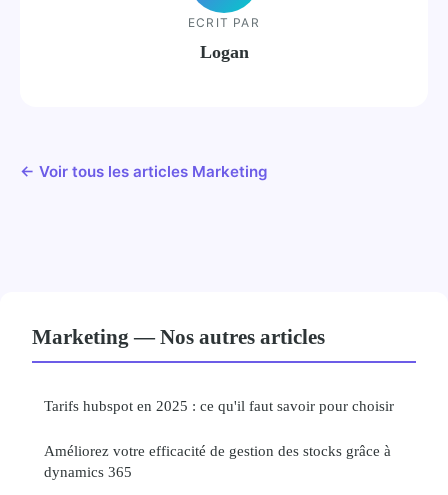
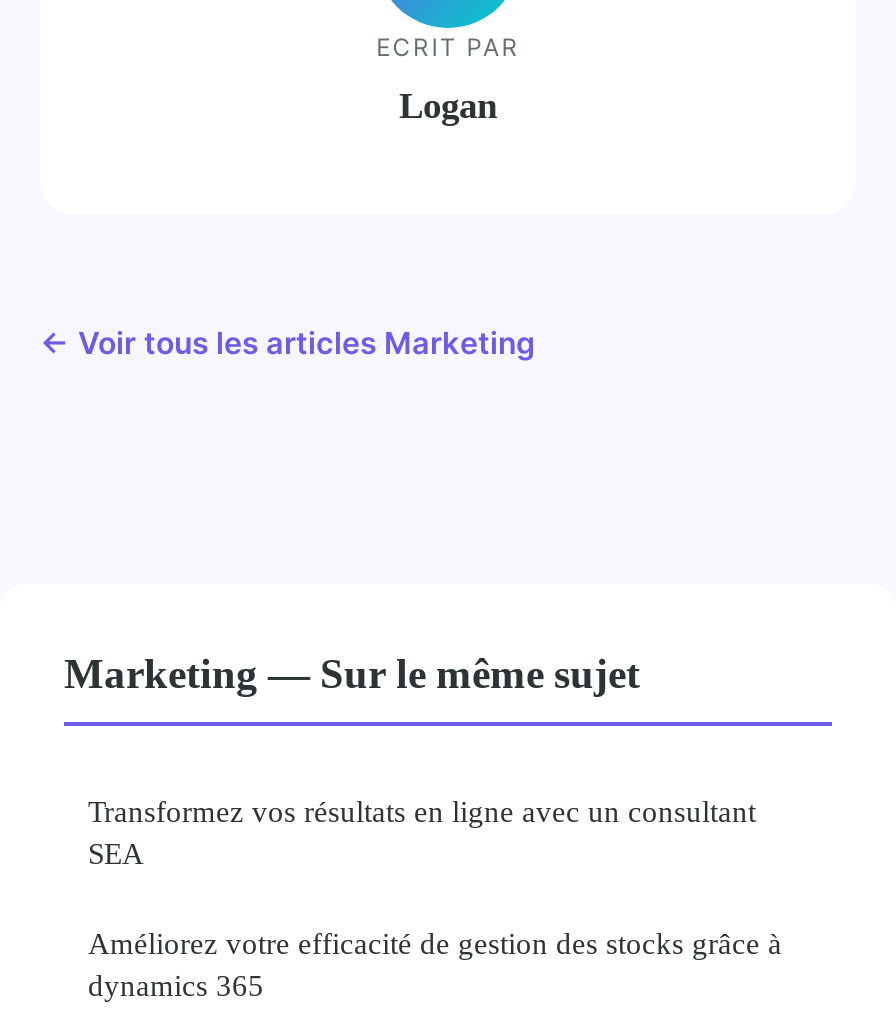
- Marketing — Nos autres articles
+ Marketing — Sur le même sujet

- Tarifs hubspot en 2025 : ce qu'il faut savoir pour choisir
+ Transformez vos résultats en ligne avec un consultant
+ SEA
